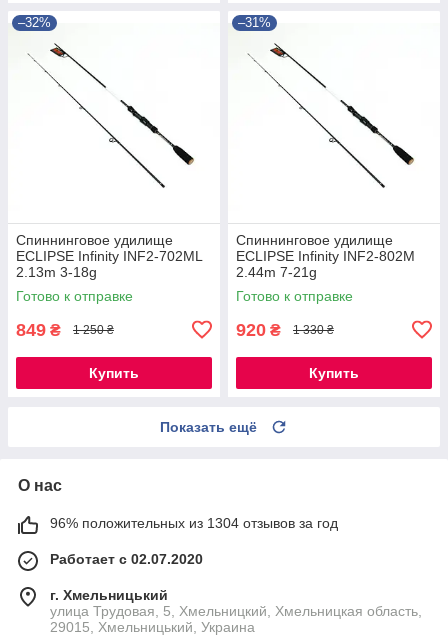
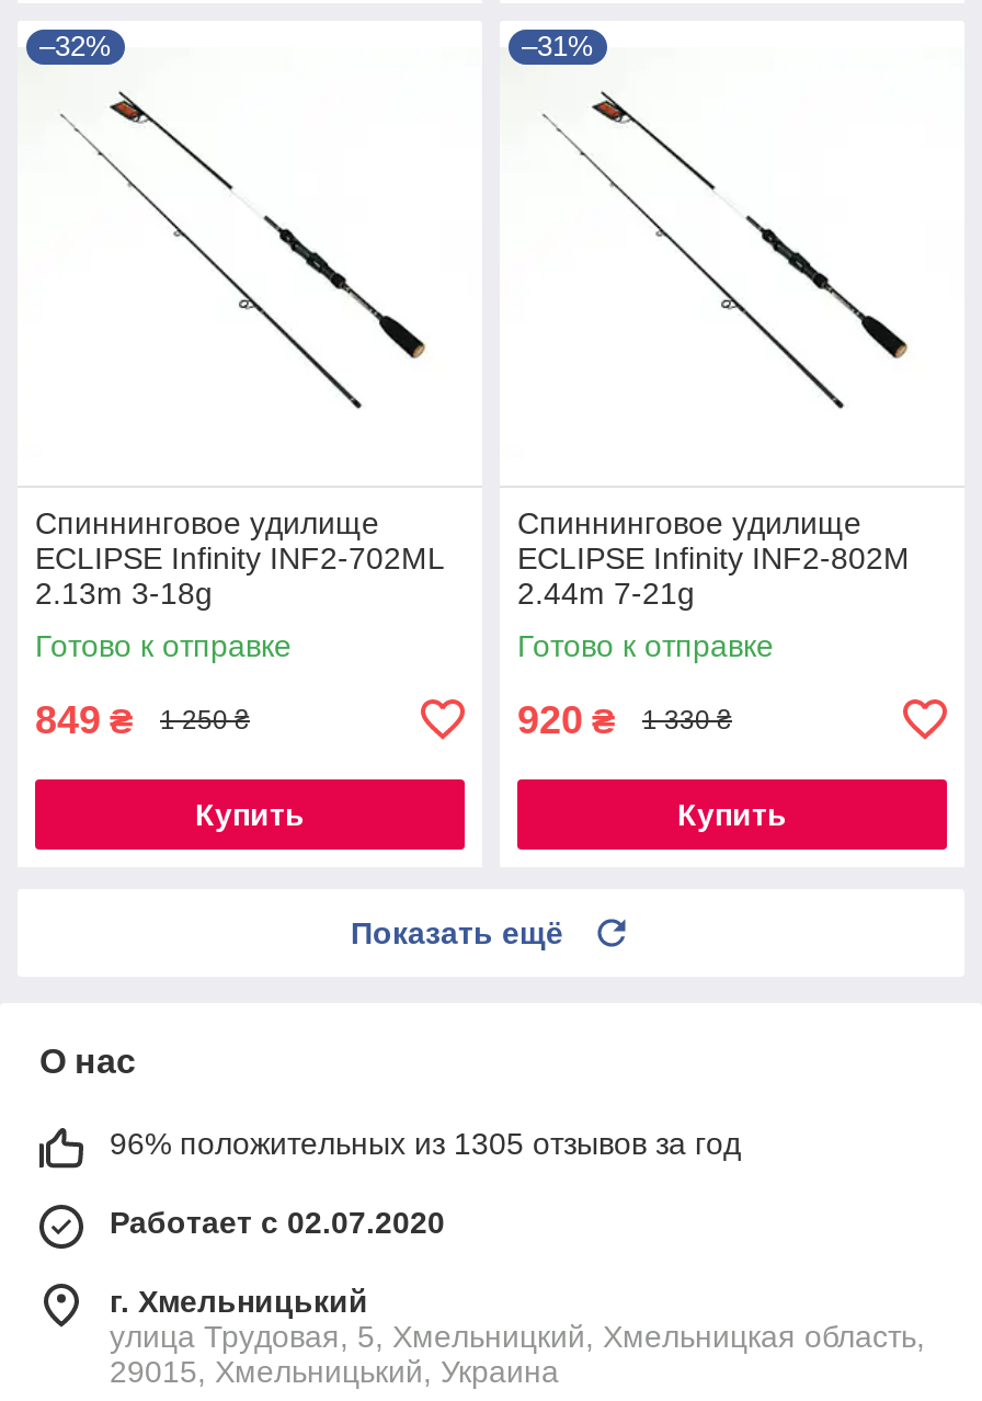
- 96% положительных из 1304 отзывов за год
+ 96% положительных из 1305 отзывов за год
